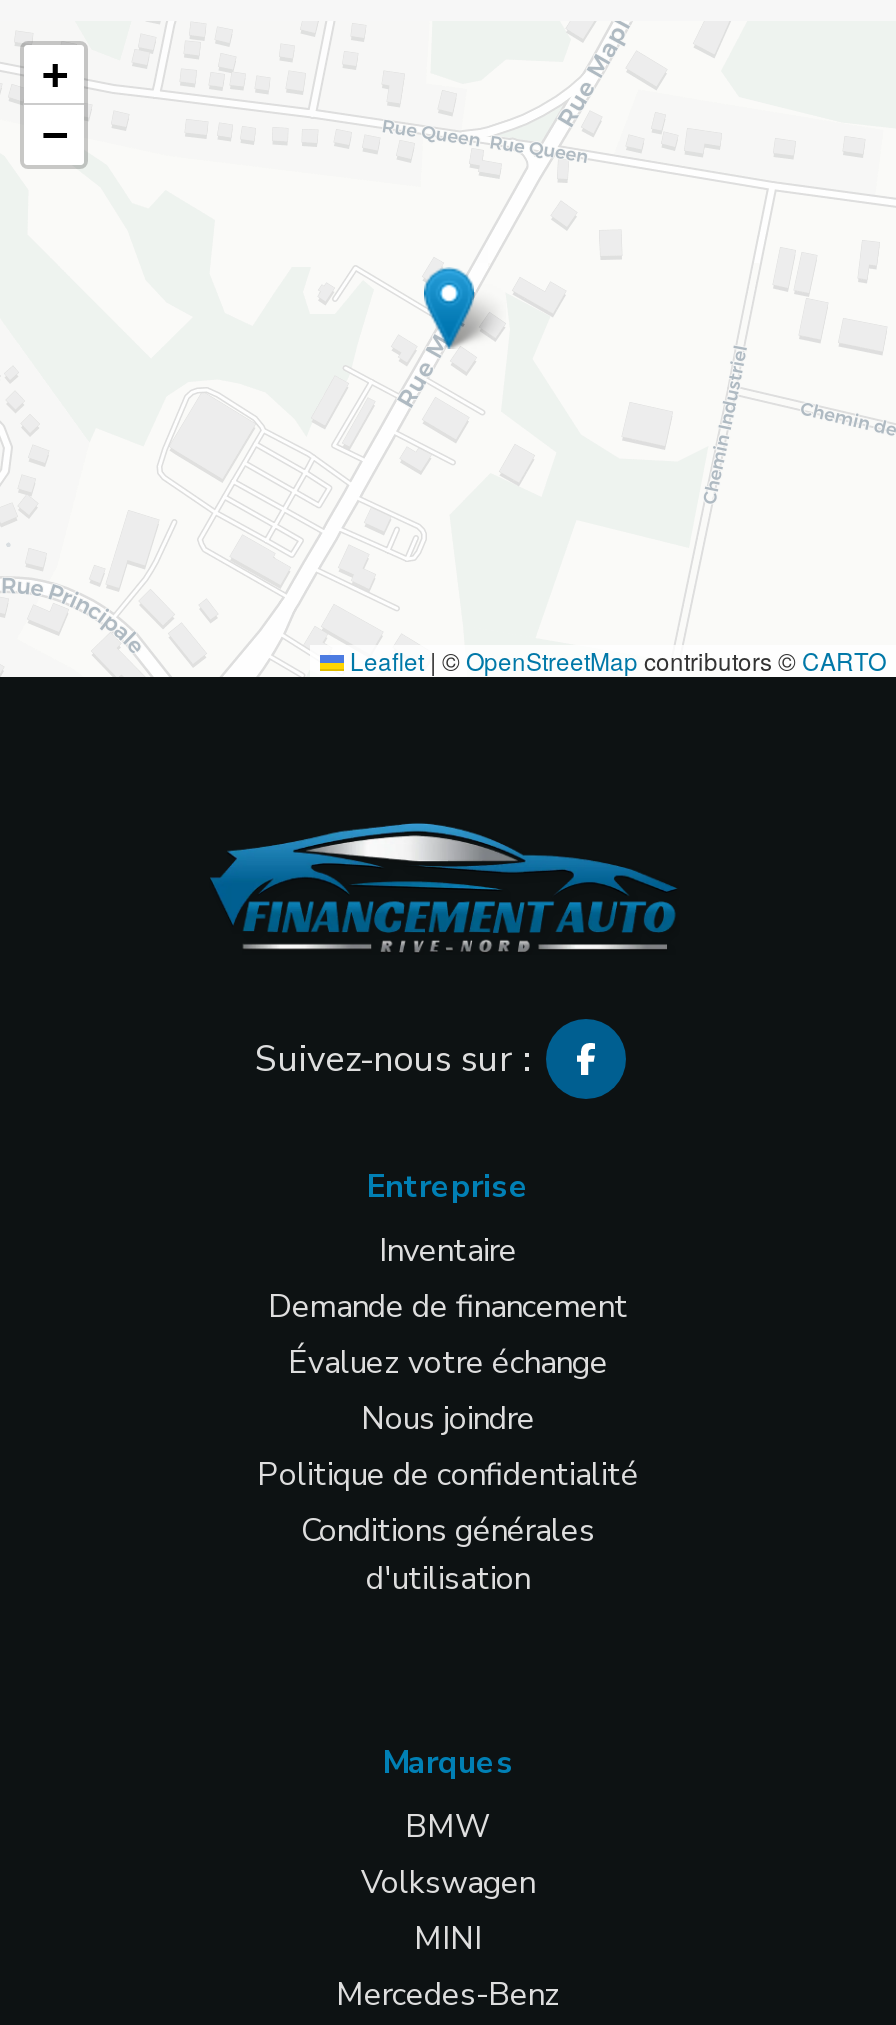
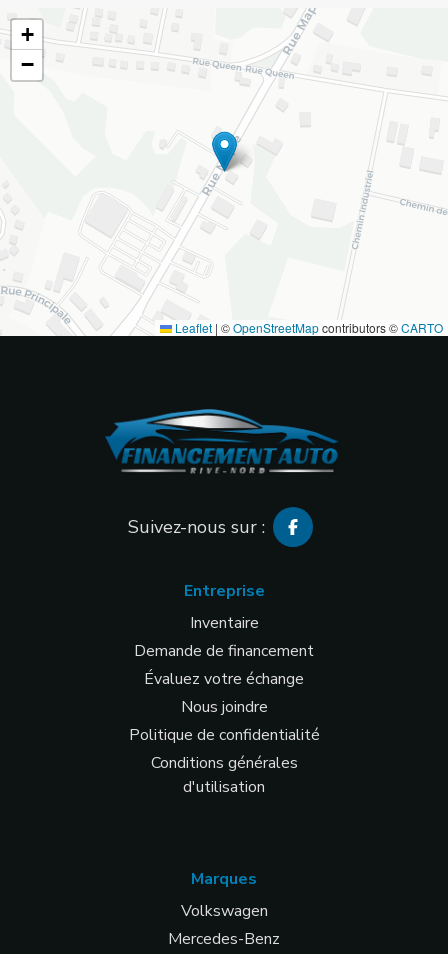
- BMW

- MINI
